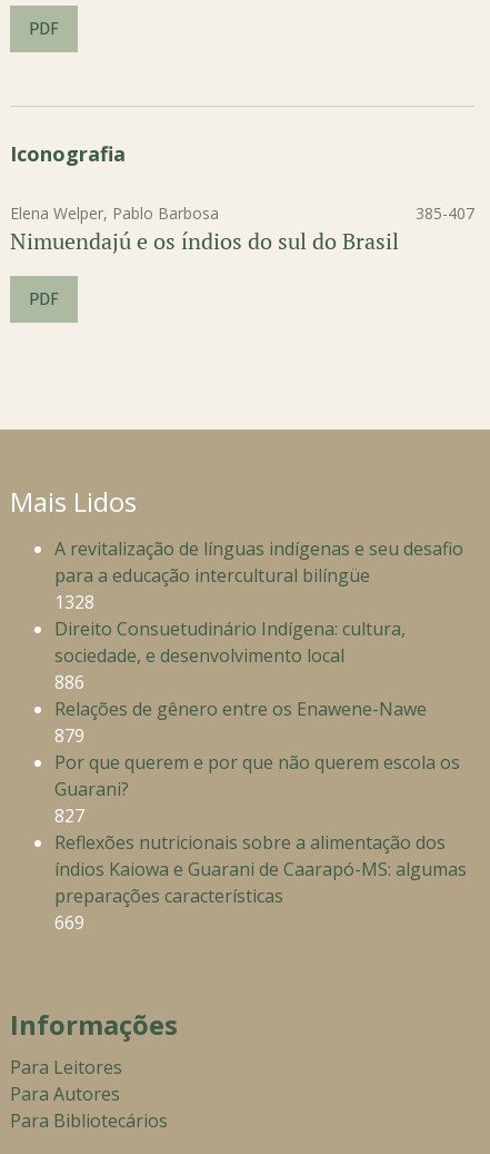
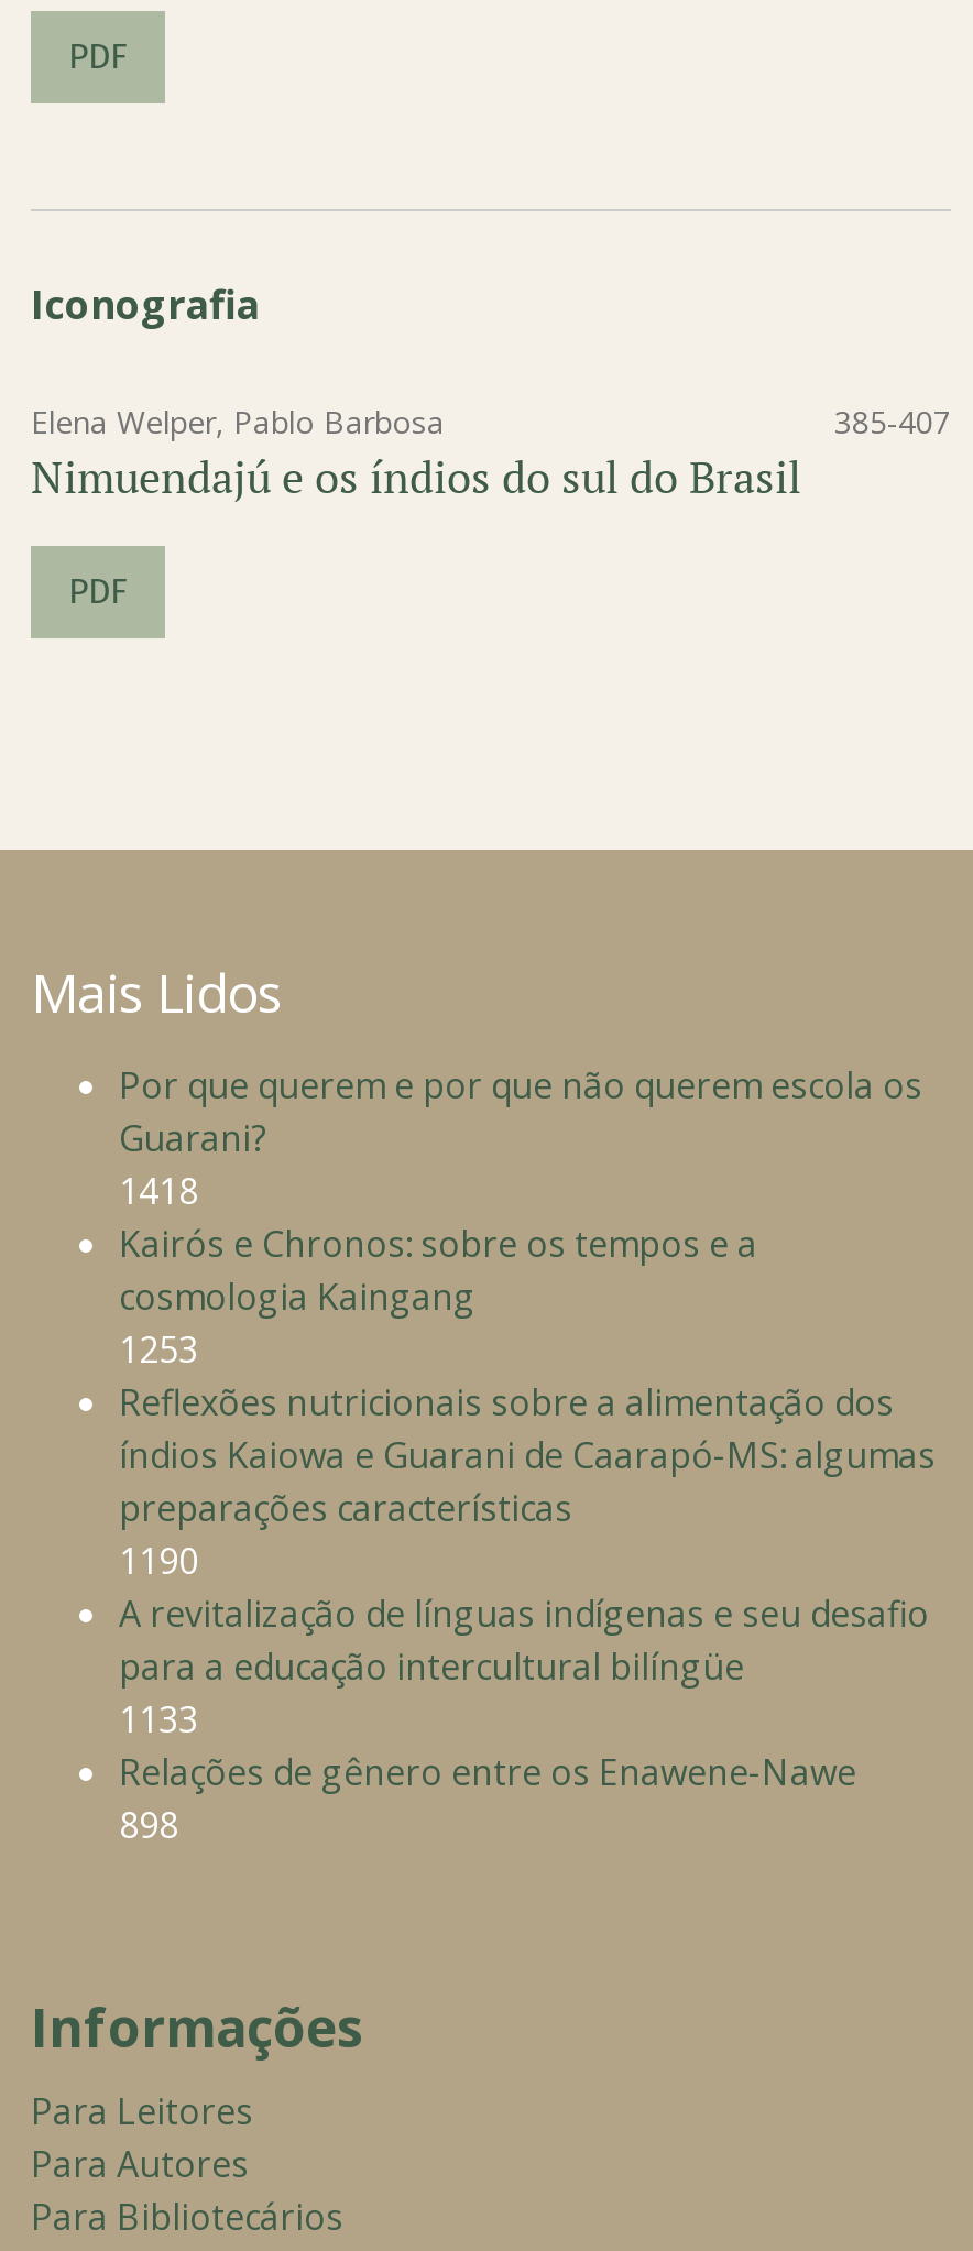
moved down: A revitalização de línguas indígenas e seu desafio | para a educação intercultural bilíngüe

- 1328
- Direito Consuetudinário Indígena: cultura,
- sociedade, e desenvolvimento local
- 886
- 879

moved down: Relações de gênero entre os Enawene-Nawe

moved up: Por que querem e por que não querem escola os | Guarani?

- 827
+ 1418
+ Kairós e Chronos: sobre os tempos e a
+ cosmologia Kaingang
+ 1253

moved up: Reflexões nutricionais sobre a alimentação dos | índios Kaiowa e Guarani de Caarapó-MS: algumas | preparações características

- 669
+ 1190
+ 1133
+ 898
